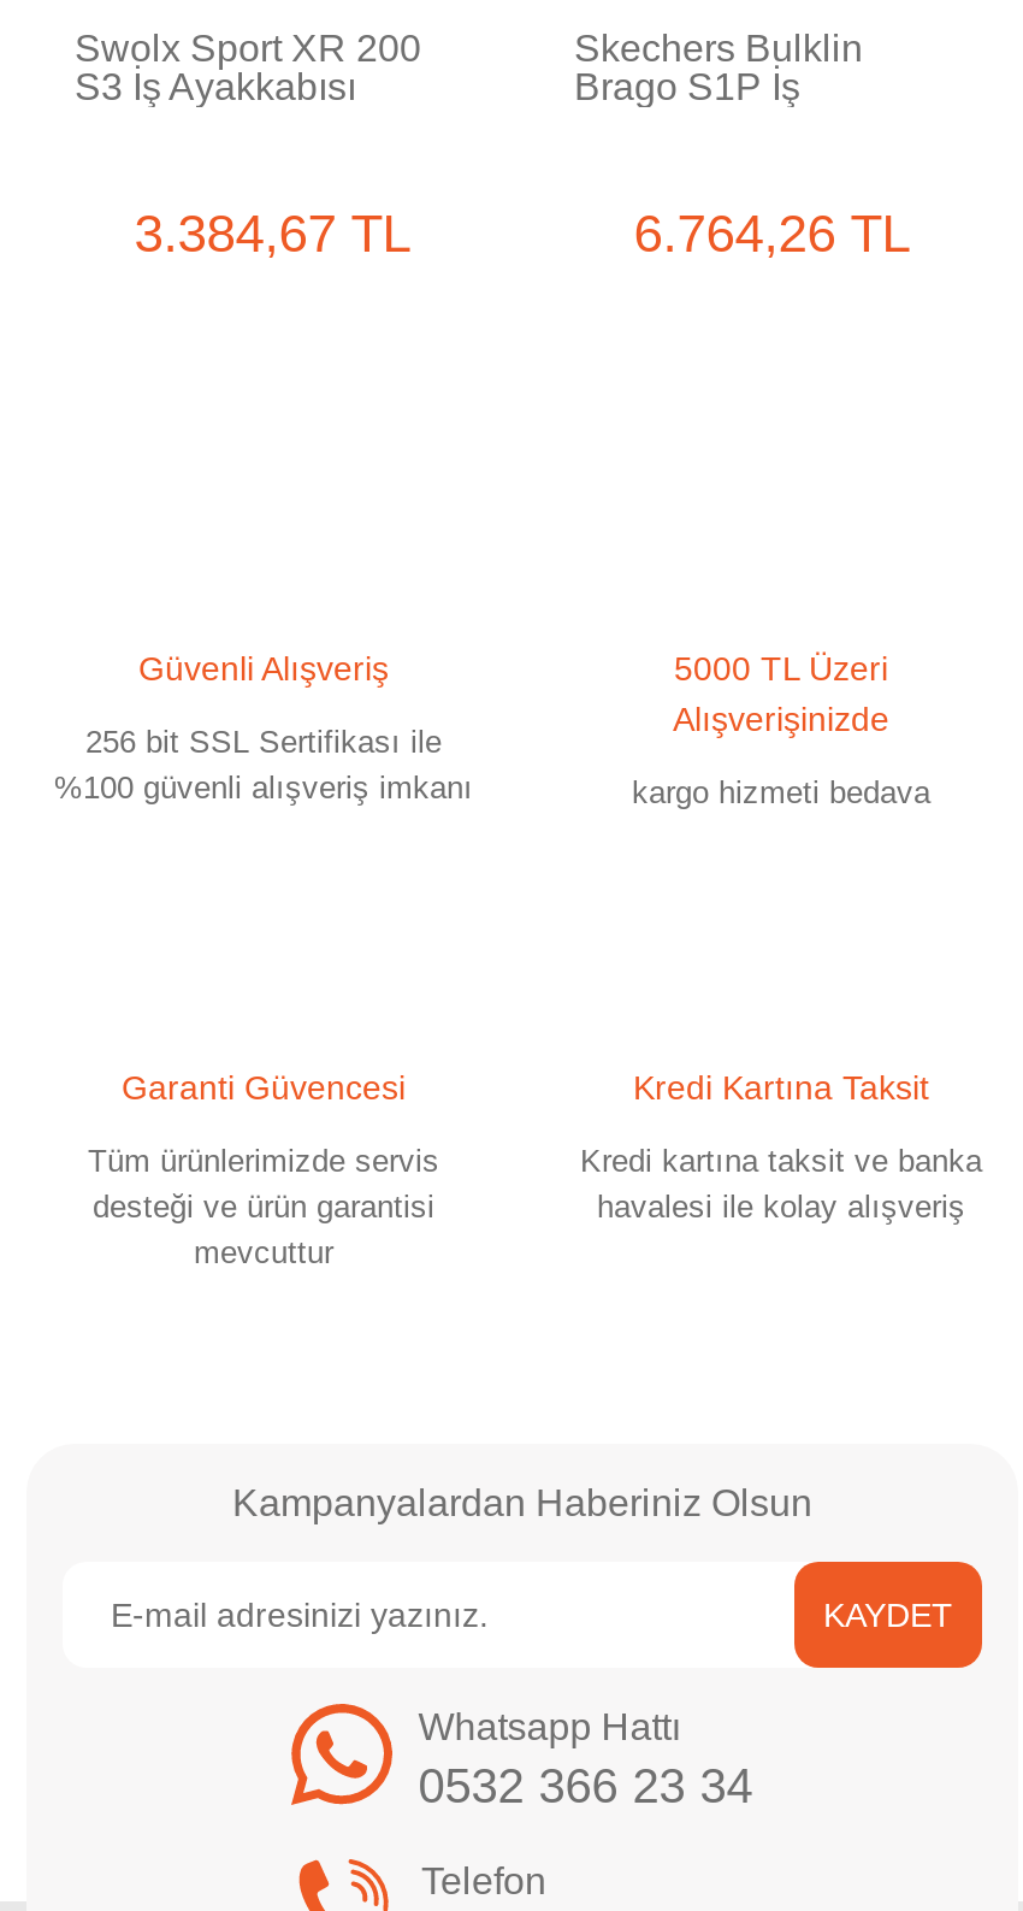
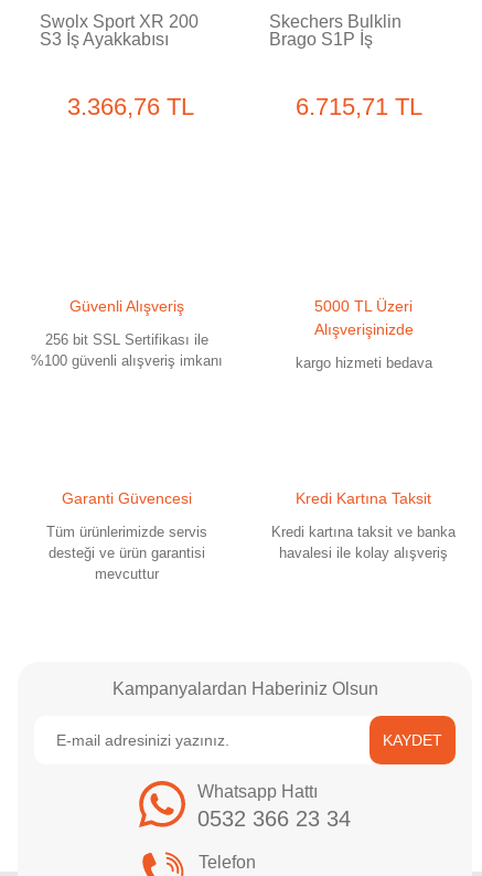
- 3.384,67 TL
+ 3.366,76 TL

- 6.764,26 TL
+ 6.715,71 TL
